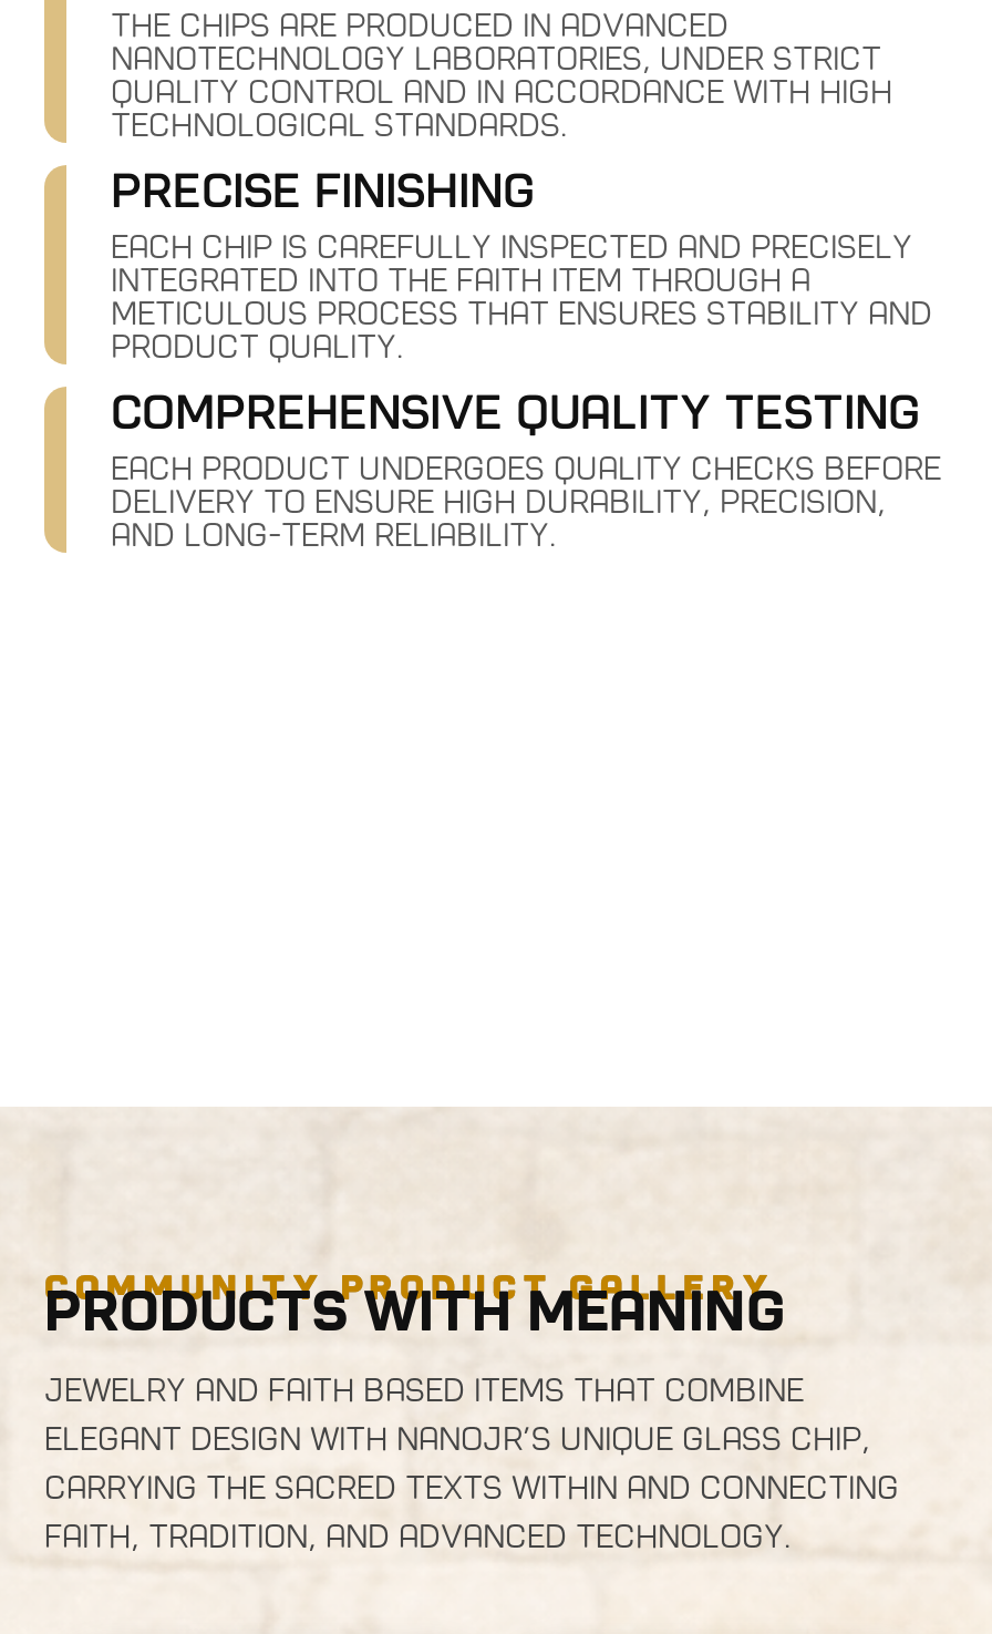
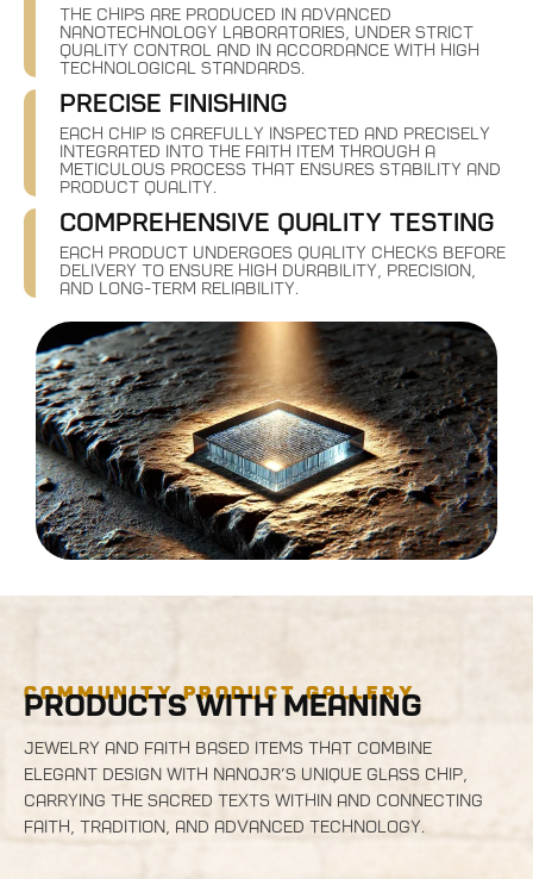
+ [image]
